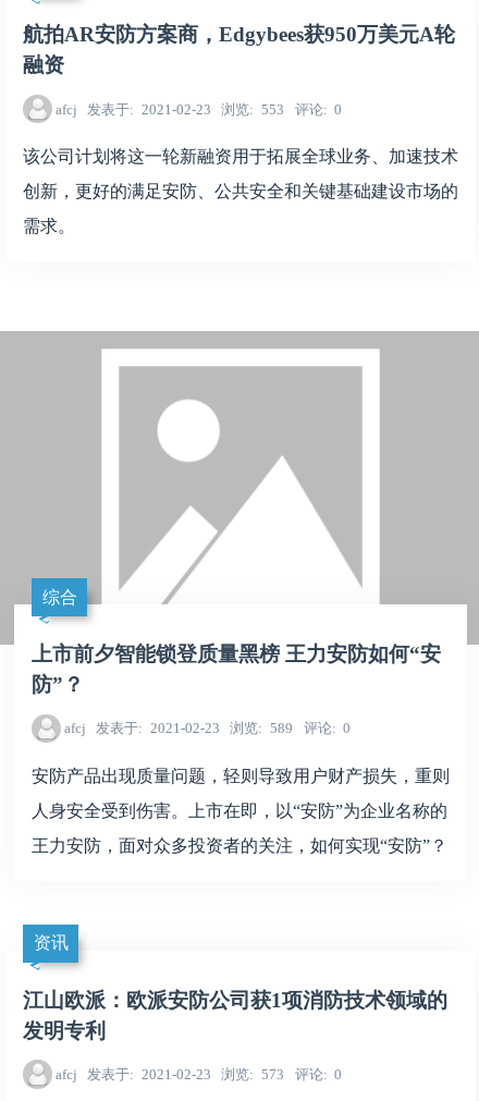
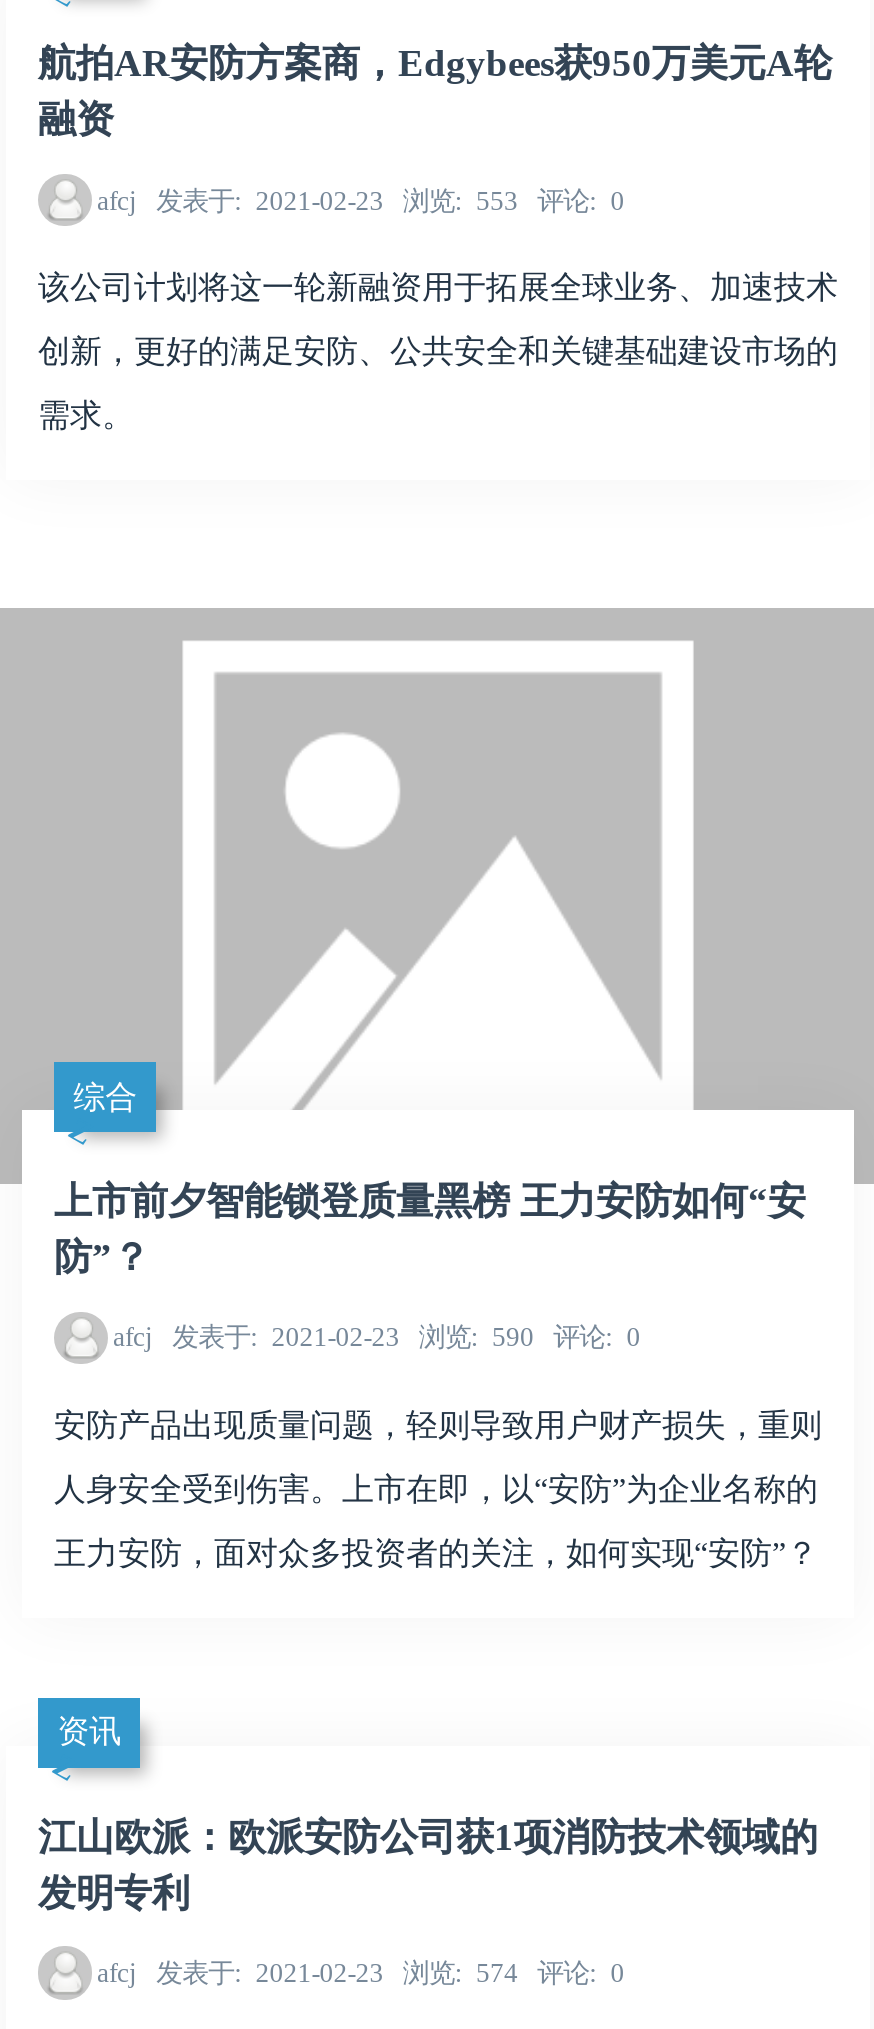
- afcj 发表于 2021-02-23 浏览 589 评论 0
+ afcj 发表于 2021-02-23 浏览 590 评论 0

- afcj 发表于 2021-02-23 浏览 573 评论 0
+ afcj 发表于 2021-02-23 浏览 574 评论 0
